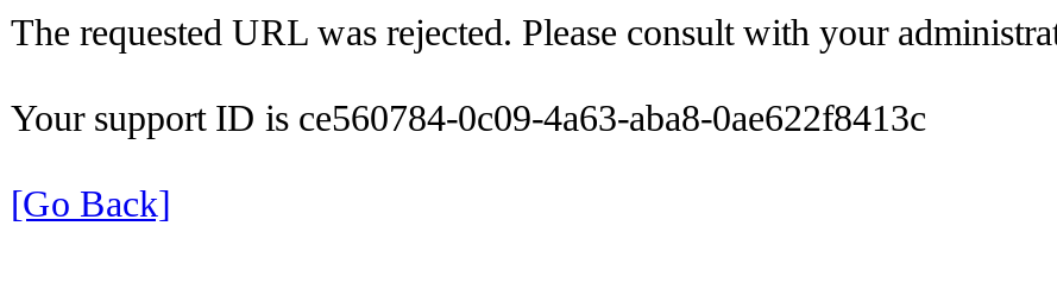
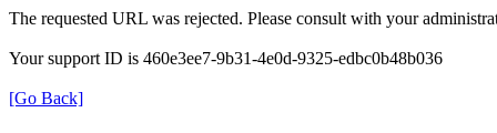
- Your support ID is ce560784-0c09-4a63-aba8-0ae622f8413c
+ Your support ID is 460e3ee7-9b31-4e0d-9325-edbc0b48b036
